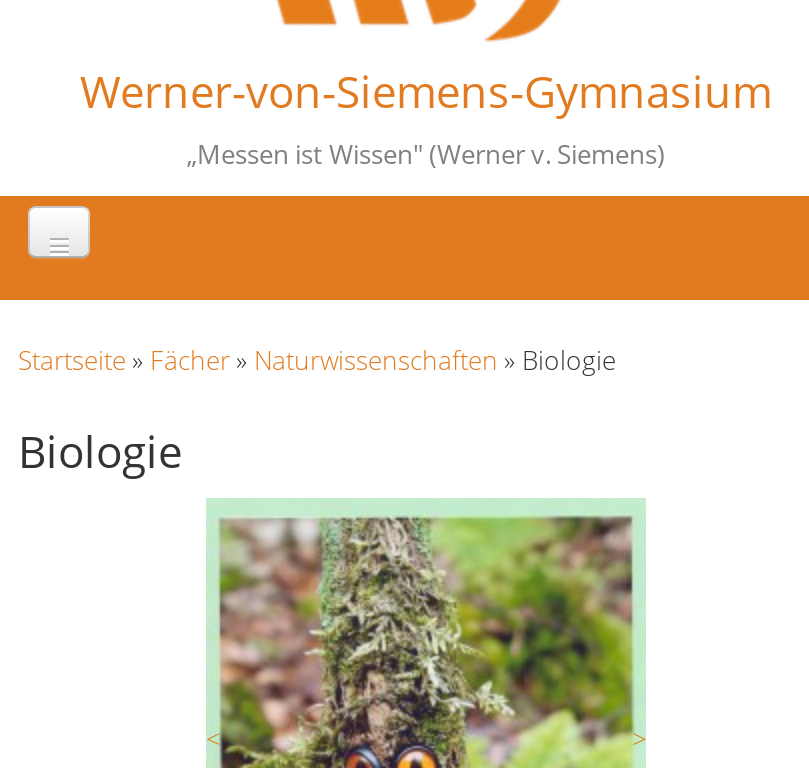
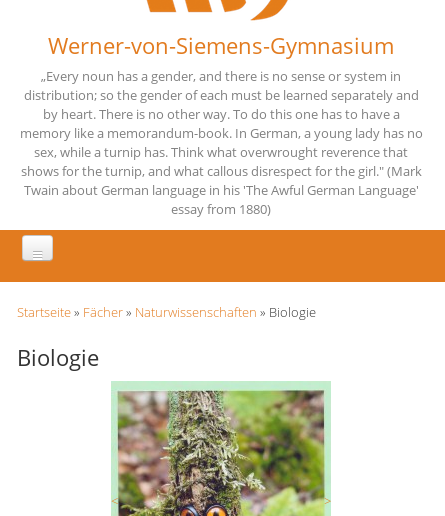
- „Messen ist Wissen" (Werner v. Siemens)
+ „Every noun has a gender, and there is no sense or system in
+ distribution; so the gender of each must be learned separately and
+ by heart. There is no other way. To do this one has to have a
+ memory like a memorandum-book. In German, a young lady has no
+ sex, while a turnip has. Think what overwrought reverence that
+ shows for the turnip, and what callous disrespect for the girl." (Mark
+ Twain about German language in his 'The Awful German Language'
+ essay from 1880)
